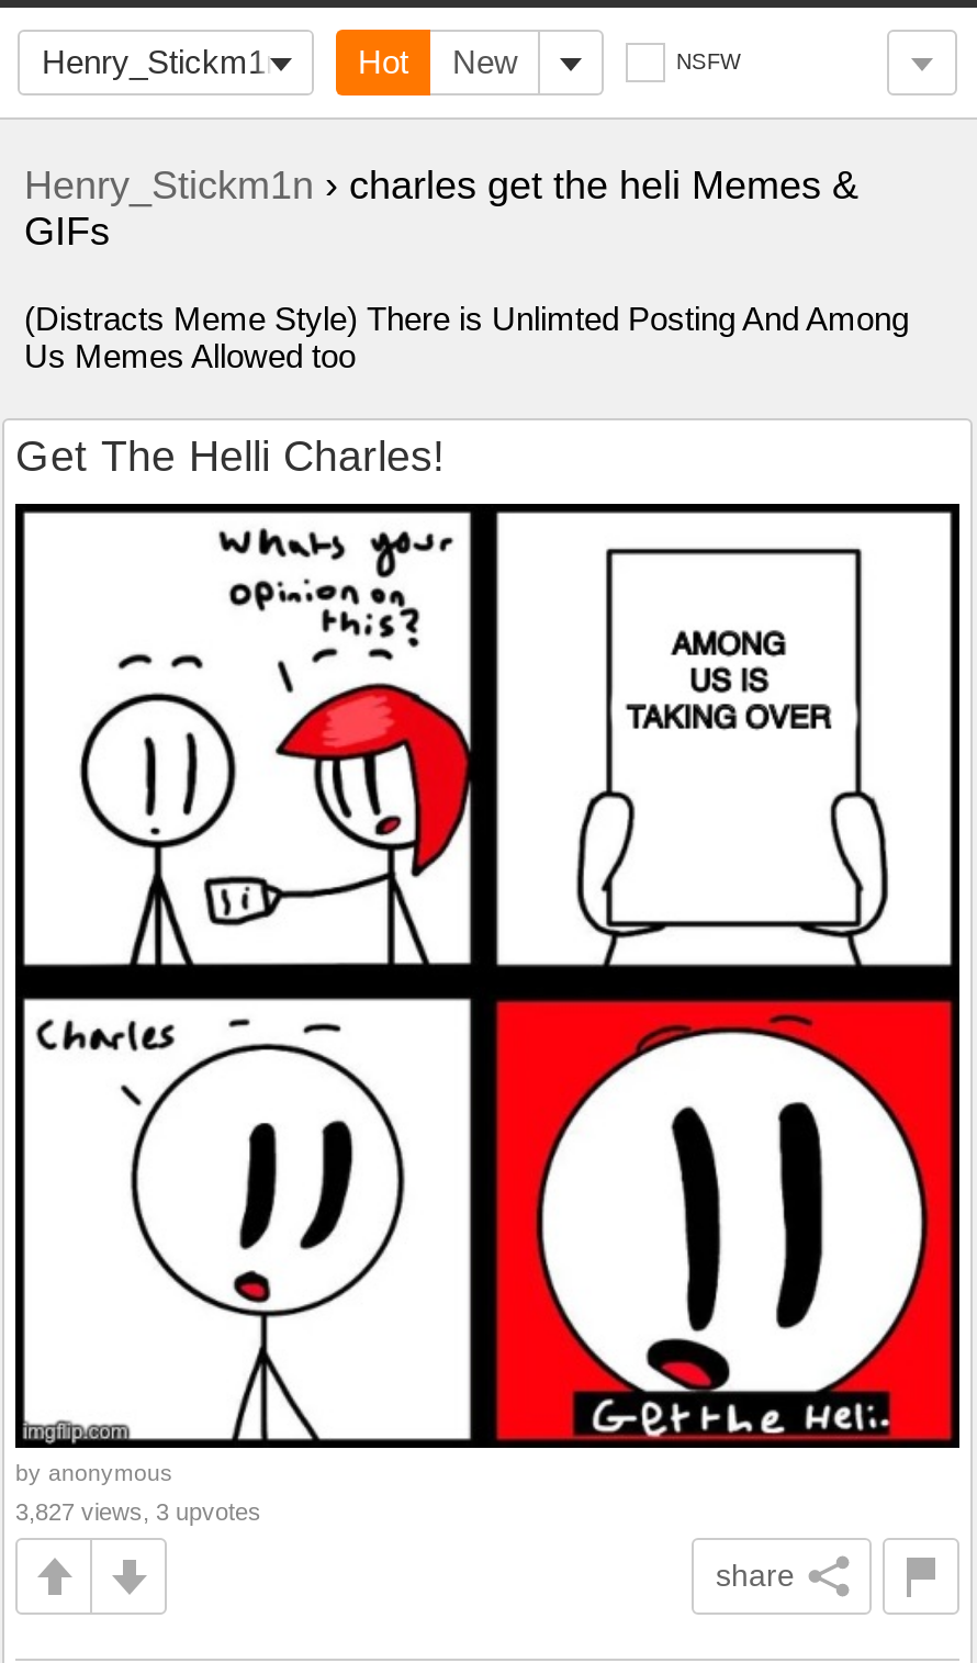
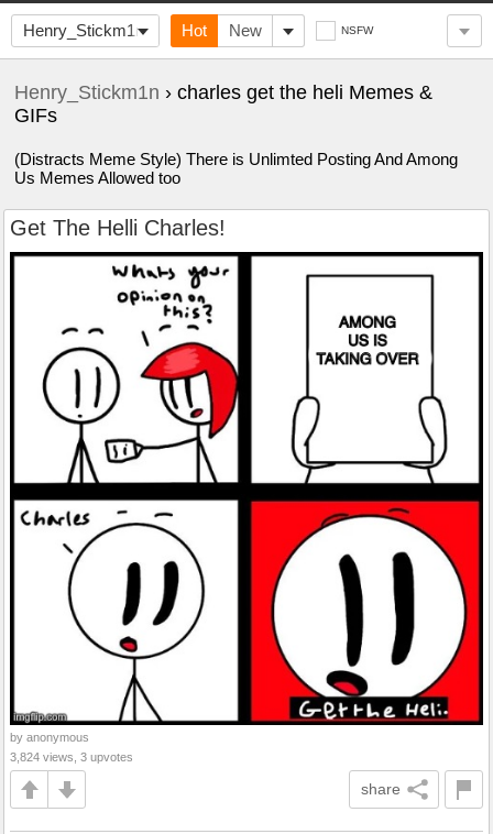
- 3,827 views, 3 upvotes
+ 3,824 views, 3 upvotes
